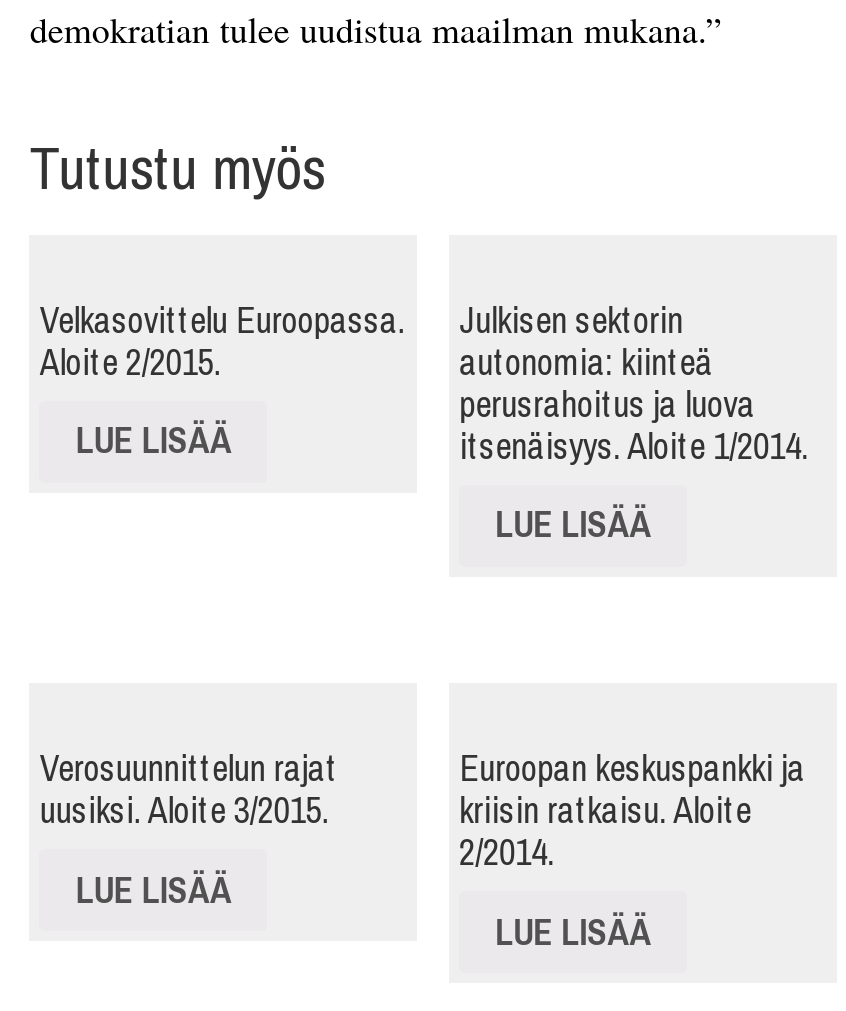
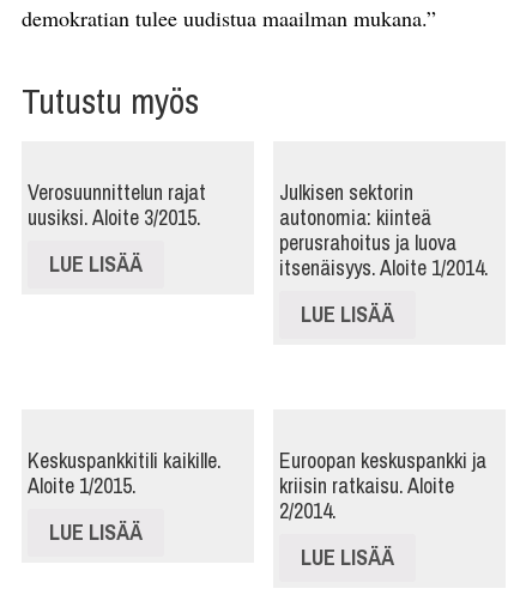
- Velkasovittelu Euroopassa.
- Aloite 2/2015.

moved up: Verosuunnittelun rajat | uusiksi. Aloite 3/2015.

+ Keskuspankkitili kaikille.
+ Aloite 1/2015.
